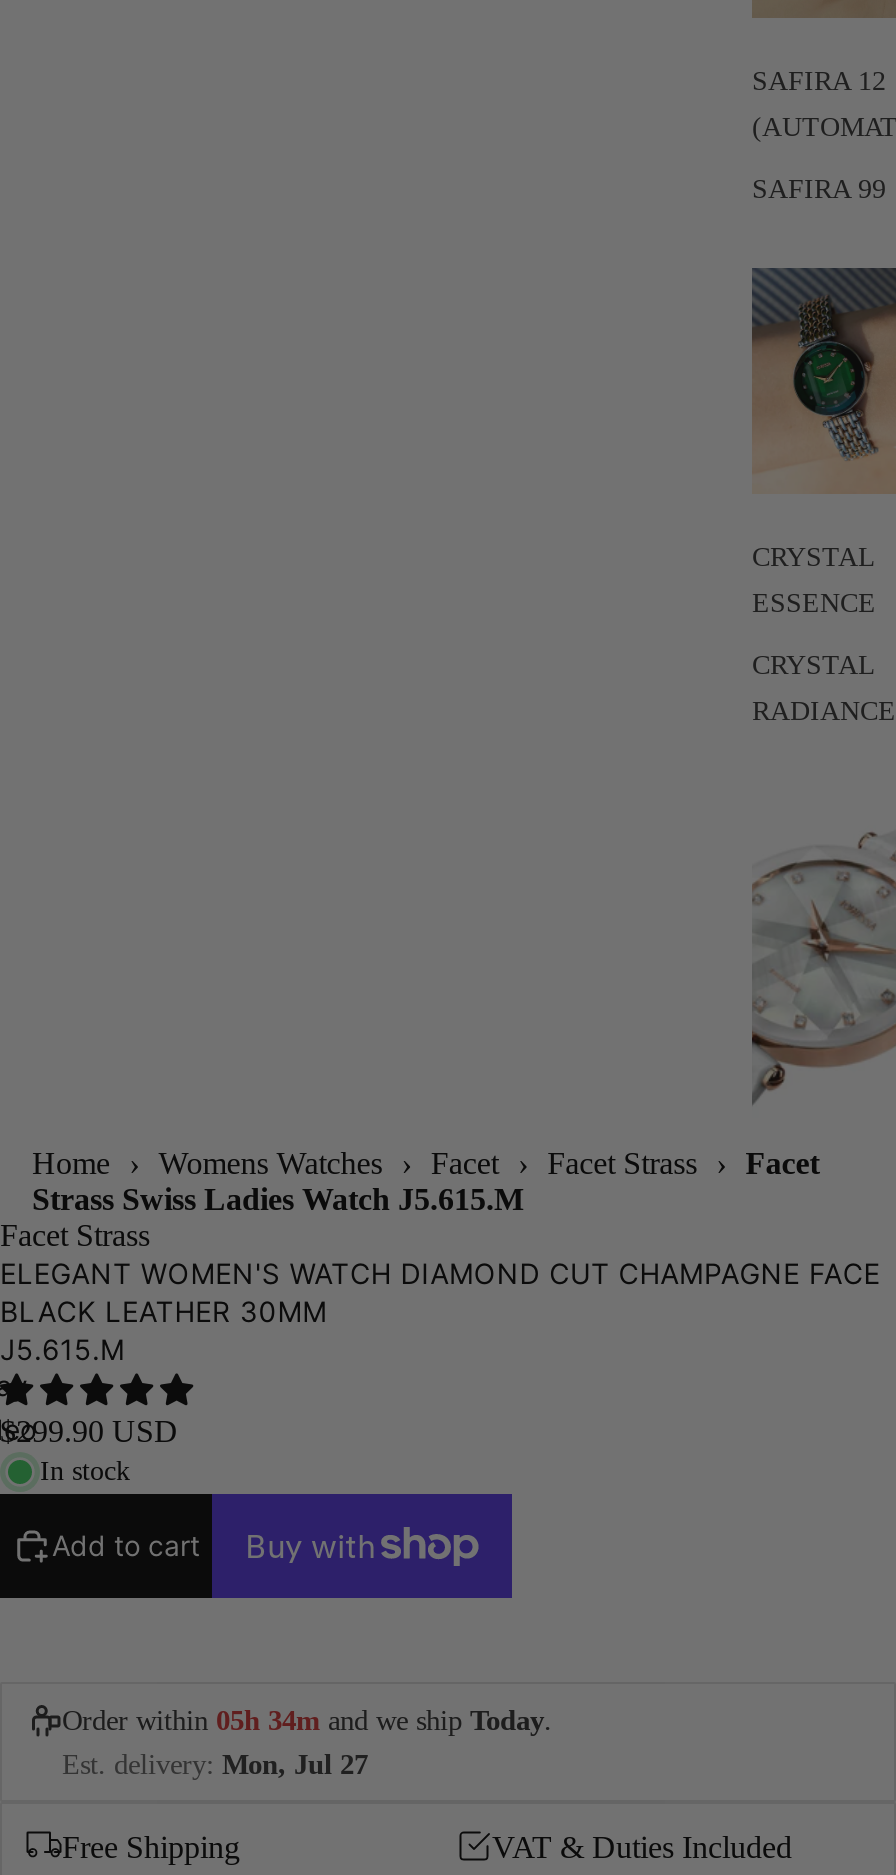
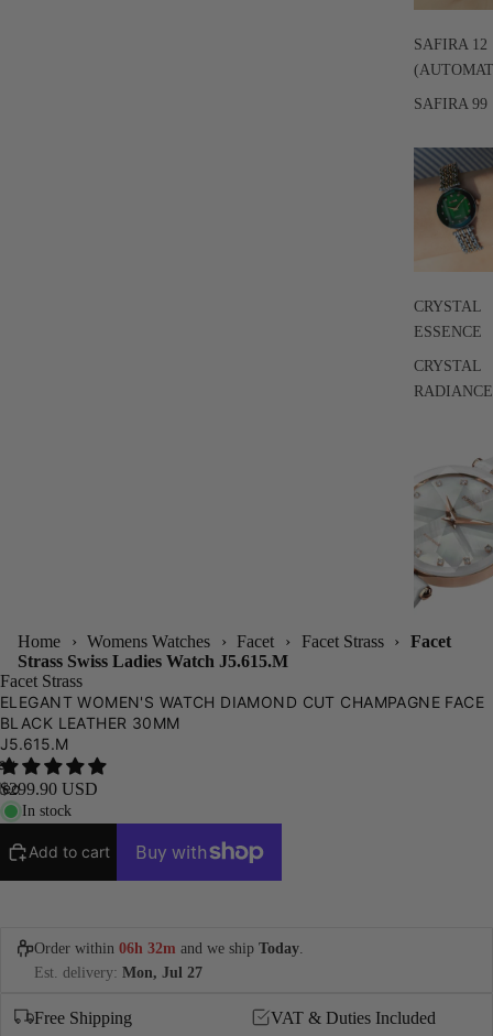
- Order within 05h 34m and we ship Today.
+ Order within 06h 32m and we ship Today.
